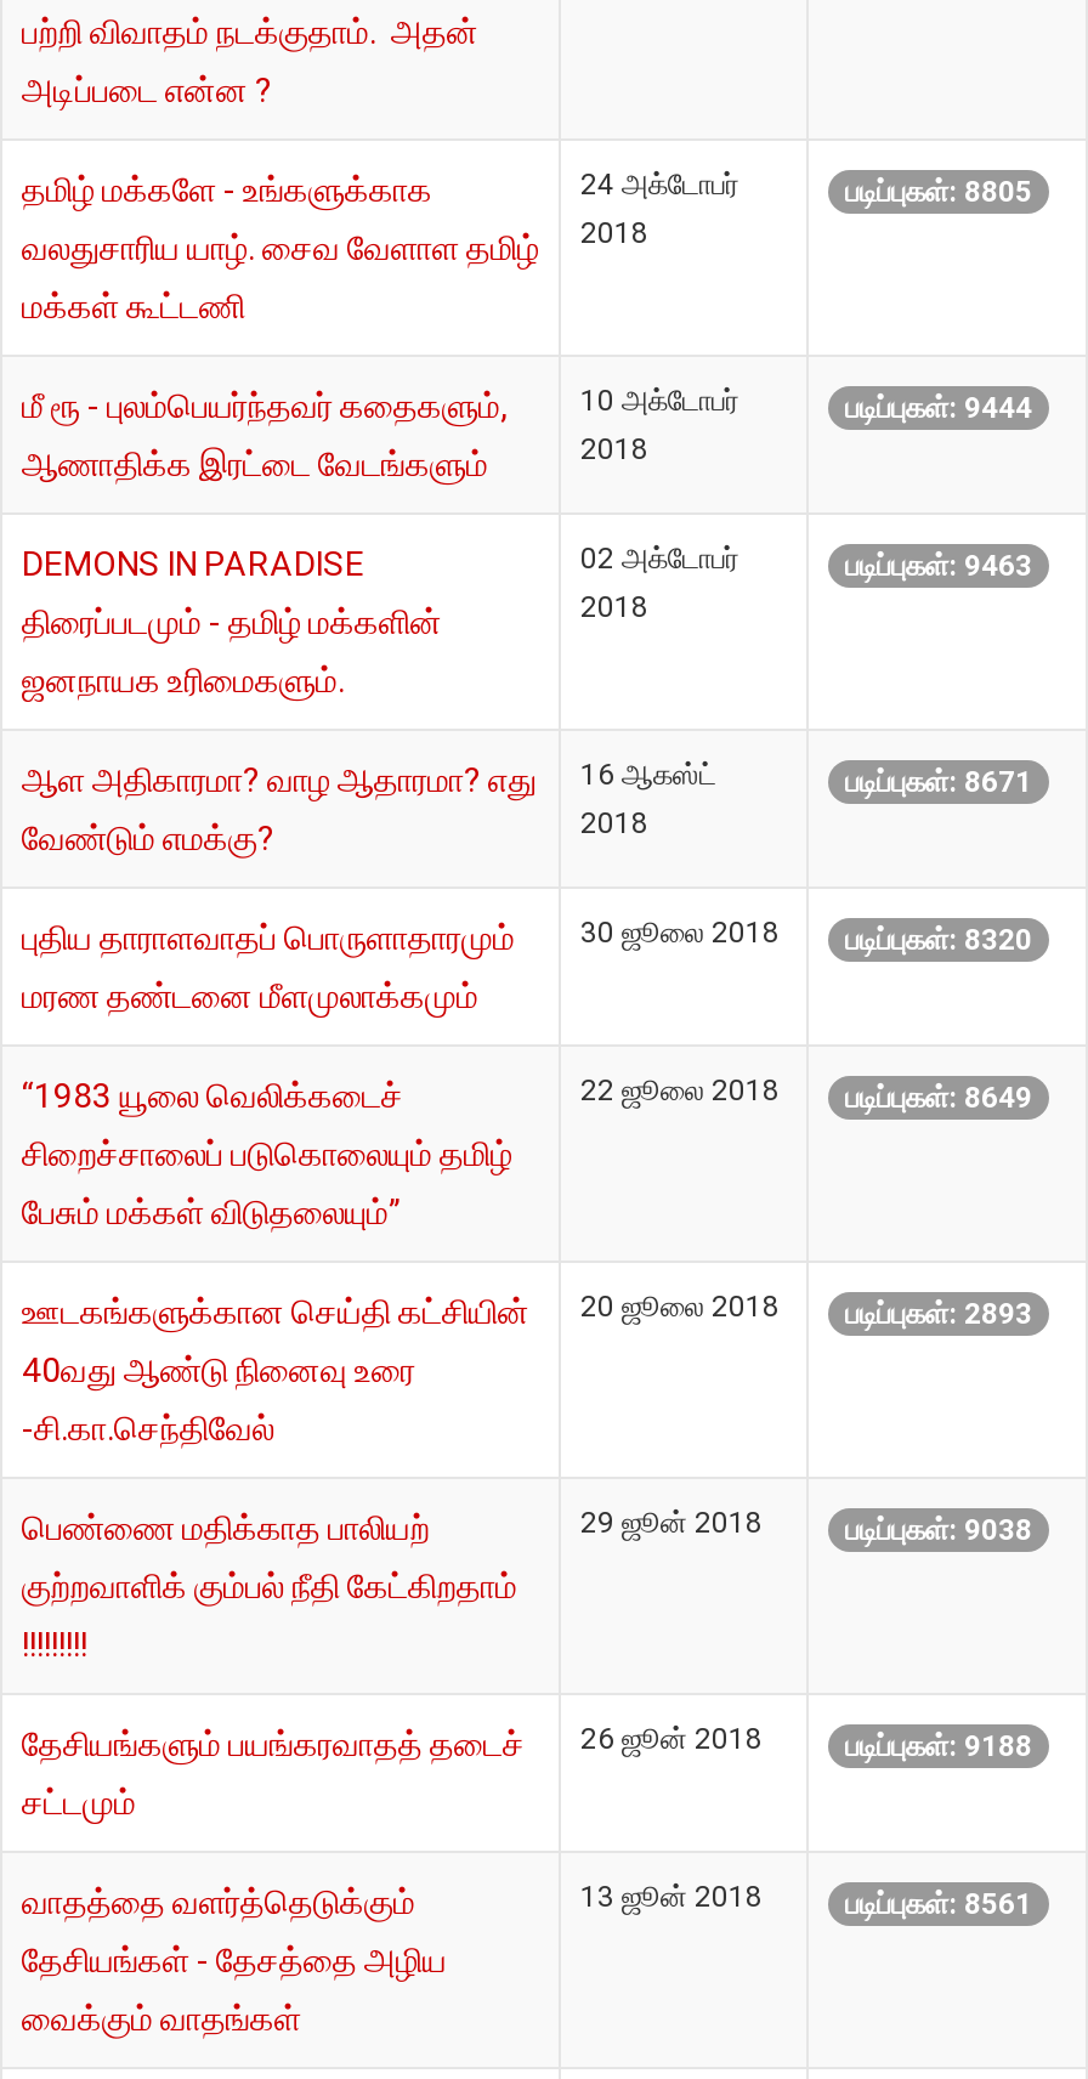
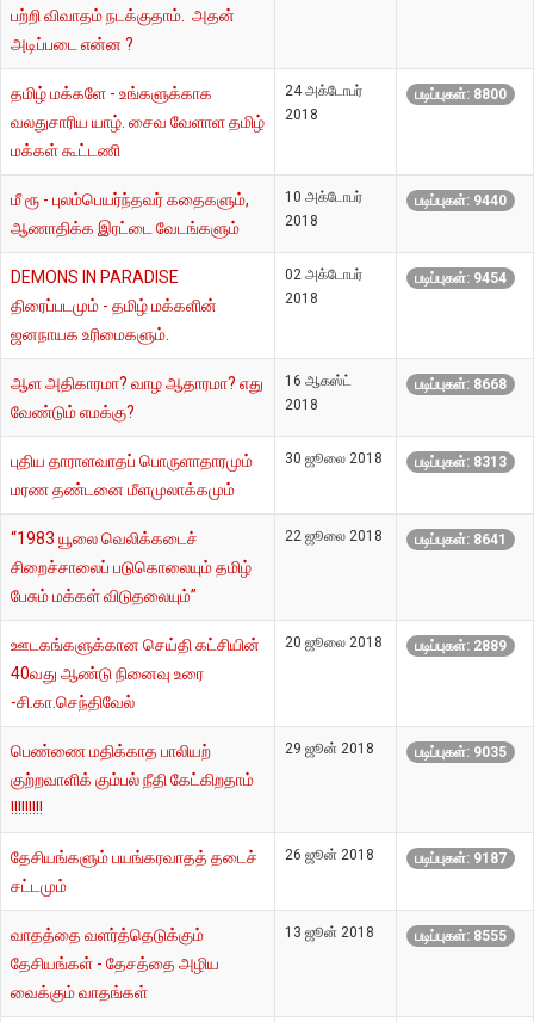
- படிப்புகள்: 8805
+ படிப்புகள்: 8800

- படிப்புகள்: 9444
+ படிப்புகள்: 9440

- படிப்புகள்: 9463
+ படிப்புகள்: 9454

- படிப்புகள்: 8671
+ படிப்புகள்: 8668

- புதிய தாராளவாதப் பொருளாதாரமும் 30 ஜூலை 2018 படிப்புகள்: 8320
+ புதிய தாராளவாதப் பொருளாதாரமும் 30 ஜூலை 2018 படிப்புகள்: 8313

- 22 ஜூலை 2018 படிப்புகள்: 8649
+ 22 ஜூலை 2018 படிப்புகள்: 8641

- ஊடகங்களுக்கான செய்தி கட்சியின் 20 ஜூலை 2018 படிப்புகள்: 2893
+ ஊடகங்களுக்கான செய்தி கட்சியின் 20 ஜூலை 2018 படிப்புகள்: 2889

- படிப்புகள்: 9038
+ படிப்புகள்: 9035

- படிப்புகள்: 9188
+ படிப்புகள்: 9187

- படிப்புகள்: 8561
+ படிப்புகள்: 8555
